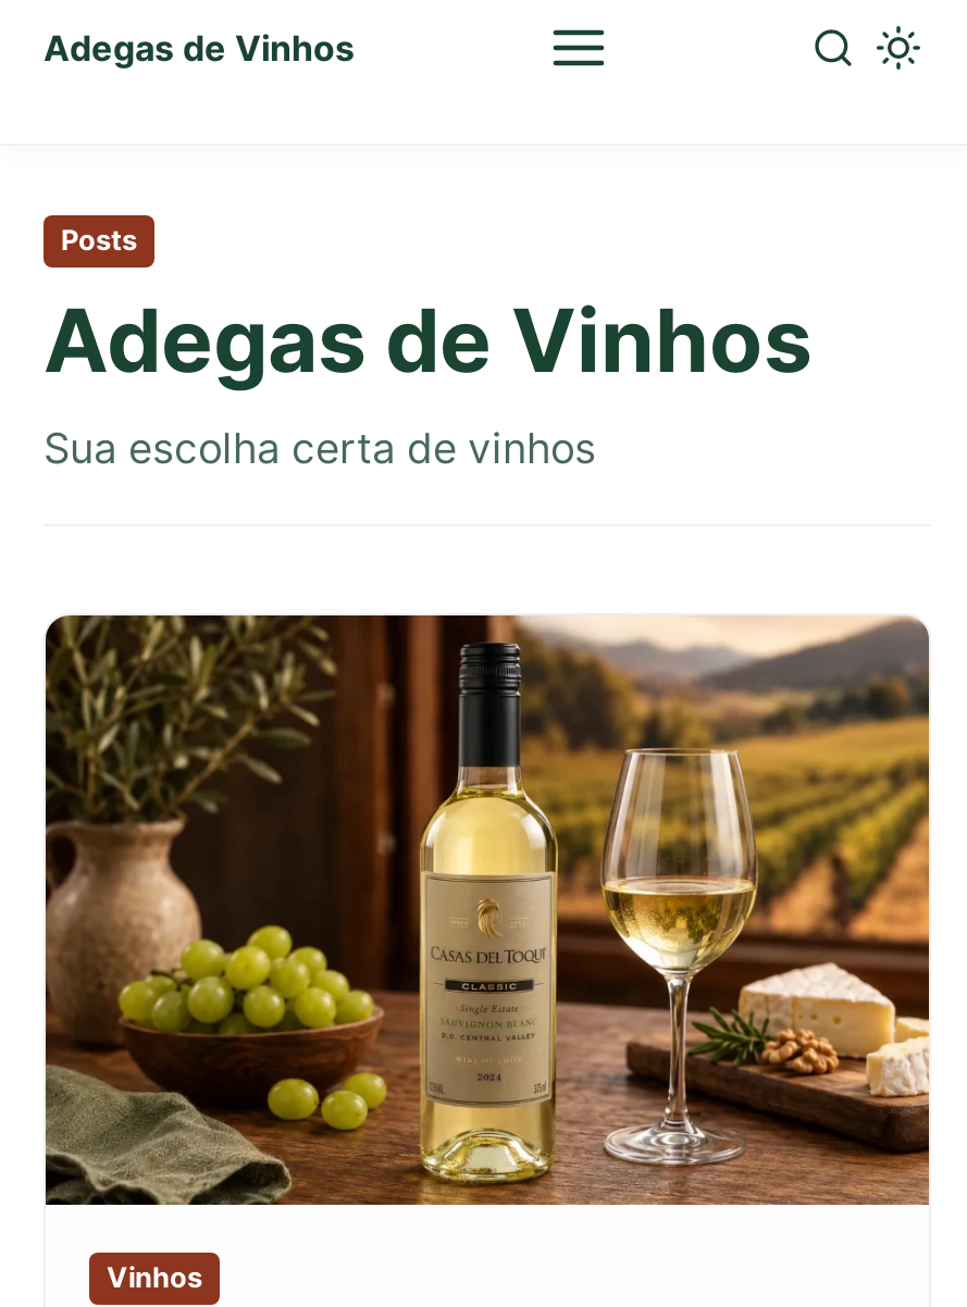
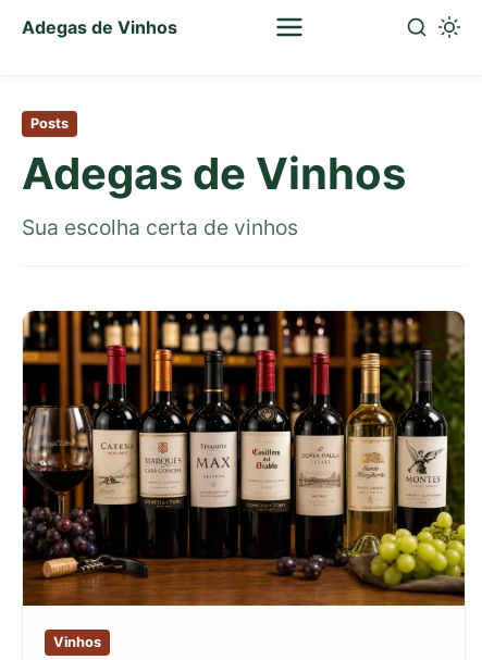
- [image]
+ [image]
